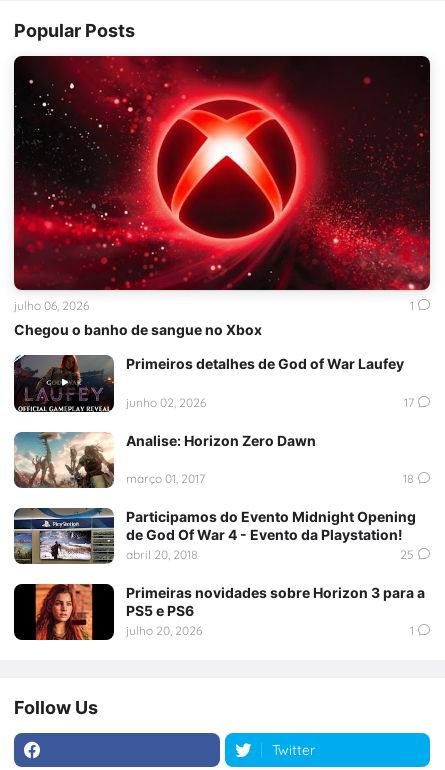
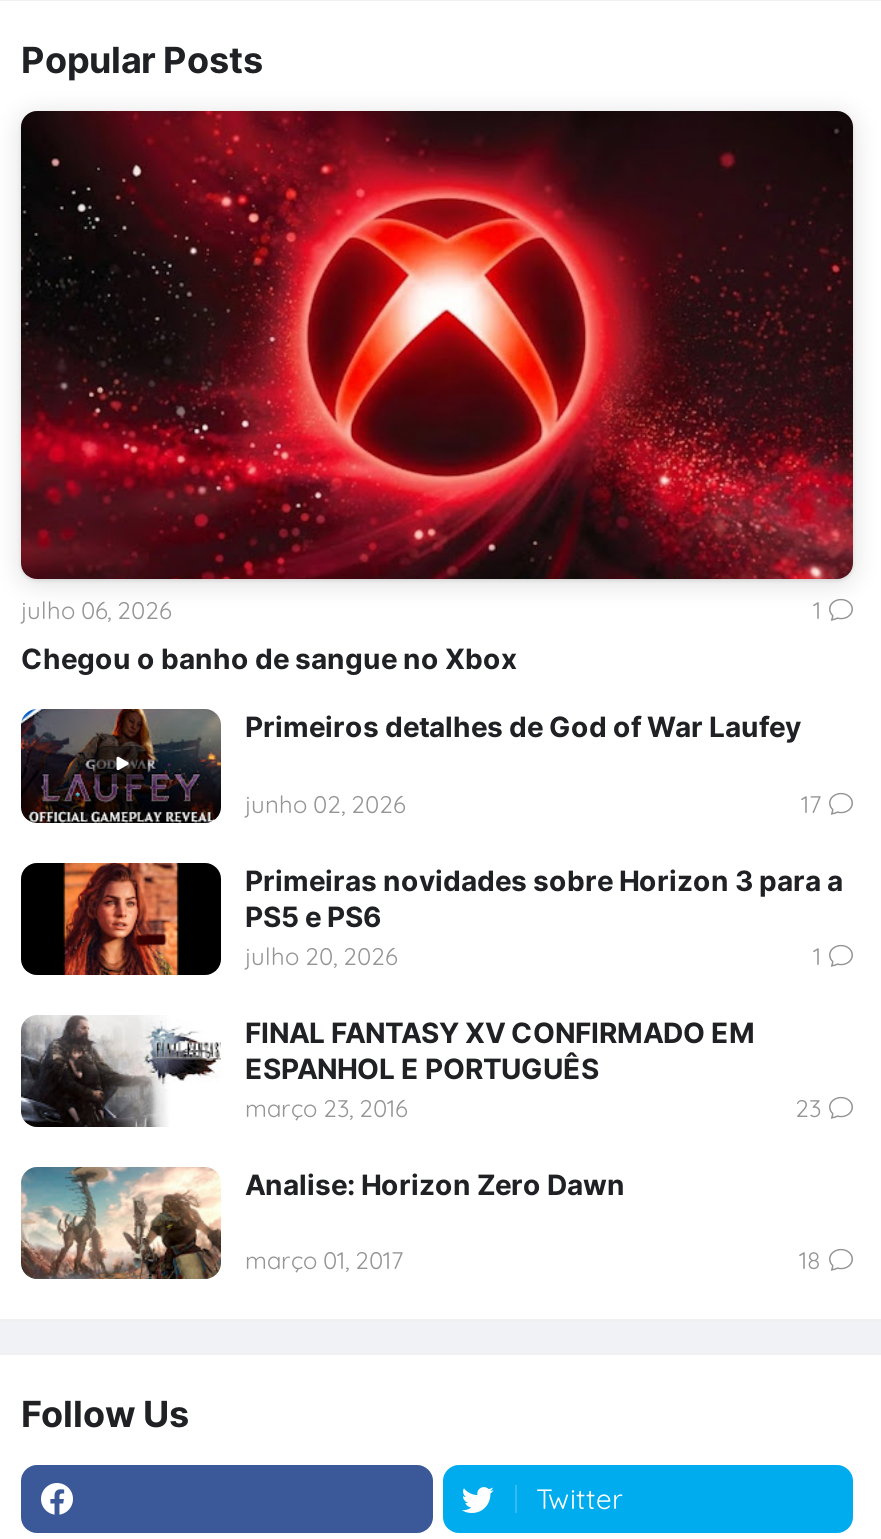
moved down: [image] | Analise: Horizon Zero Dawn | março 01, 2017 | 18

- [image]
+ [image]

- Participamos do Evento Midnight Opening
- de God Of War 4 - Evento da Playstation!
- abril 20, 2018
- 25

moved up: [image] | Primeiras novidades sobre Horizon 3 para a | PS5 e PS6 | julho 20, 2026 | 1

+ FINAL FANTASY XV CONFIRMADO EM
+ ESPANHOL E PORTUGUÊS
+ março 23, 2016
+ 23
